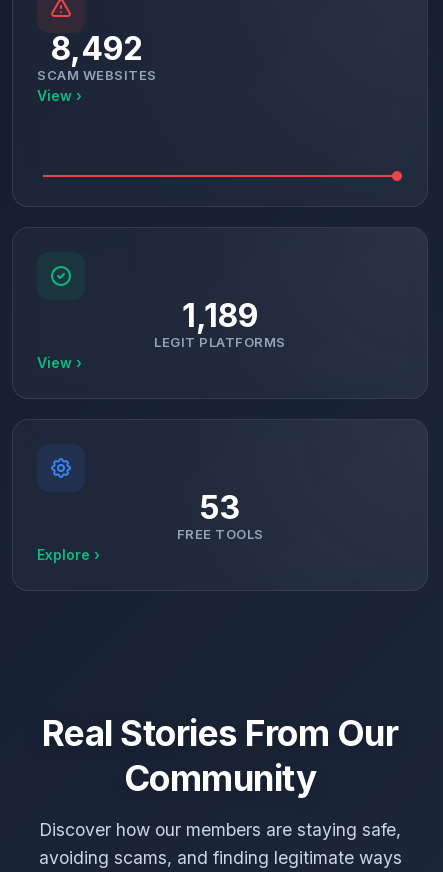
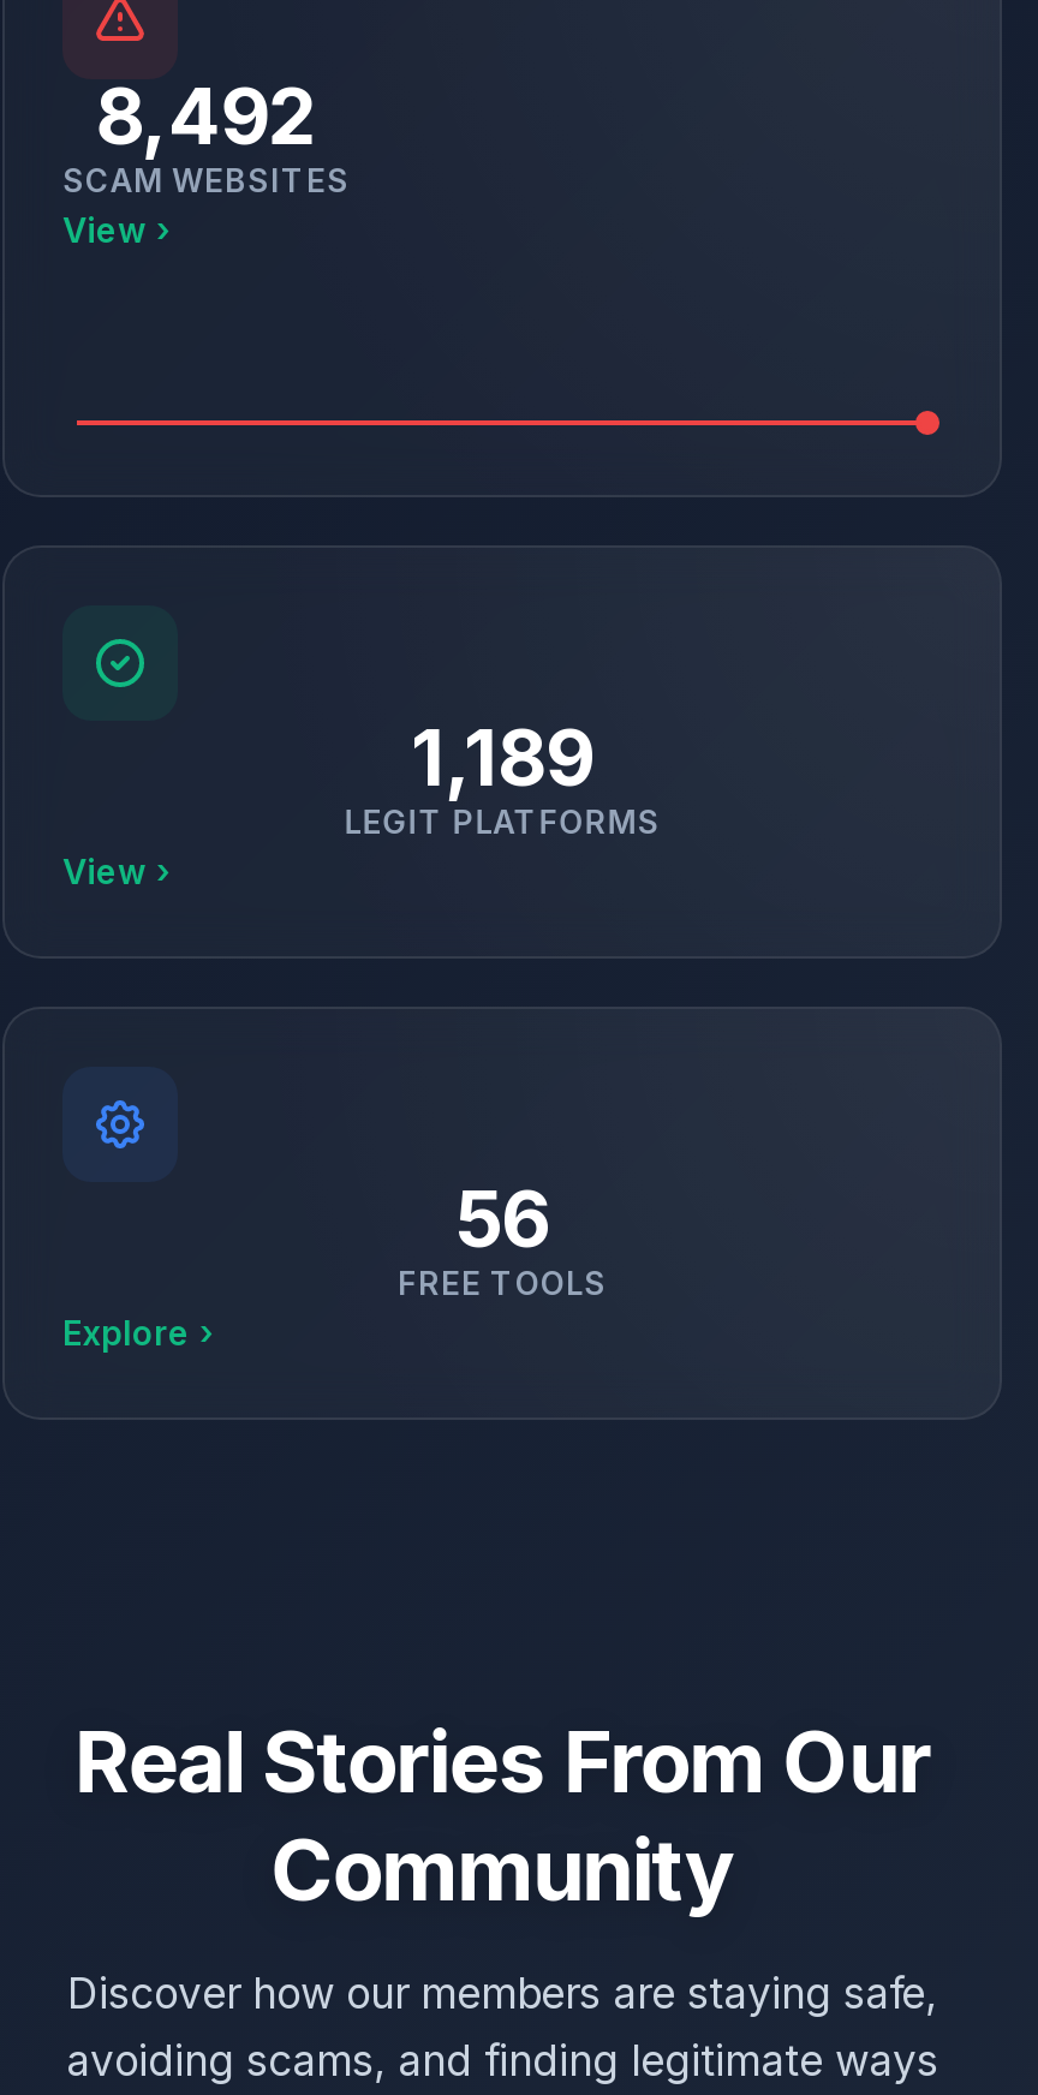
- 53
+ 56
